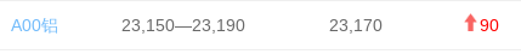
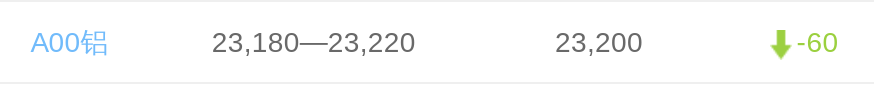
- 23,150—23,190
+ 23,180—23,220

- 23,170
+ 23,200

- 90
+ -60
